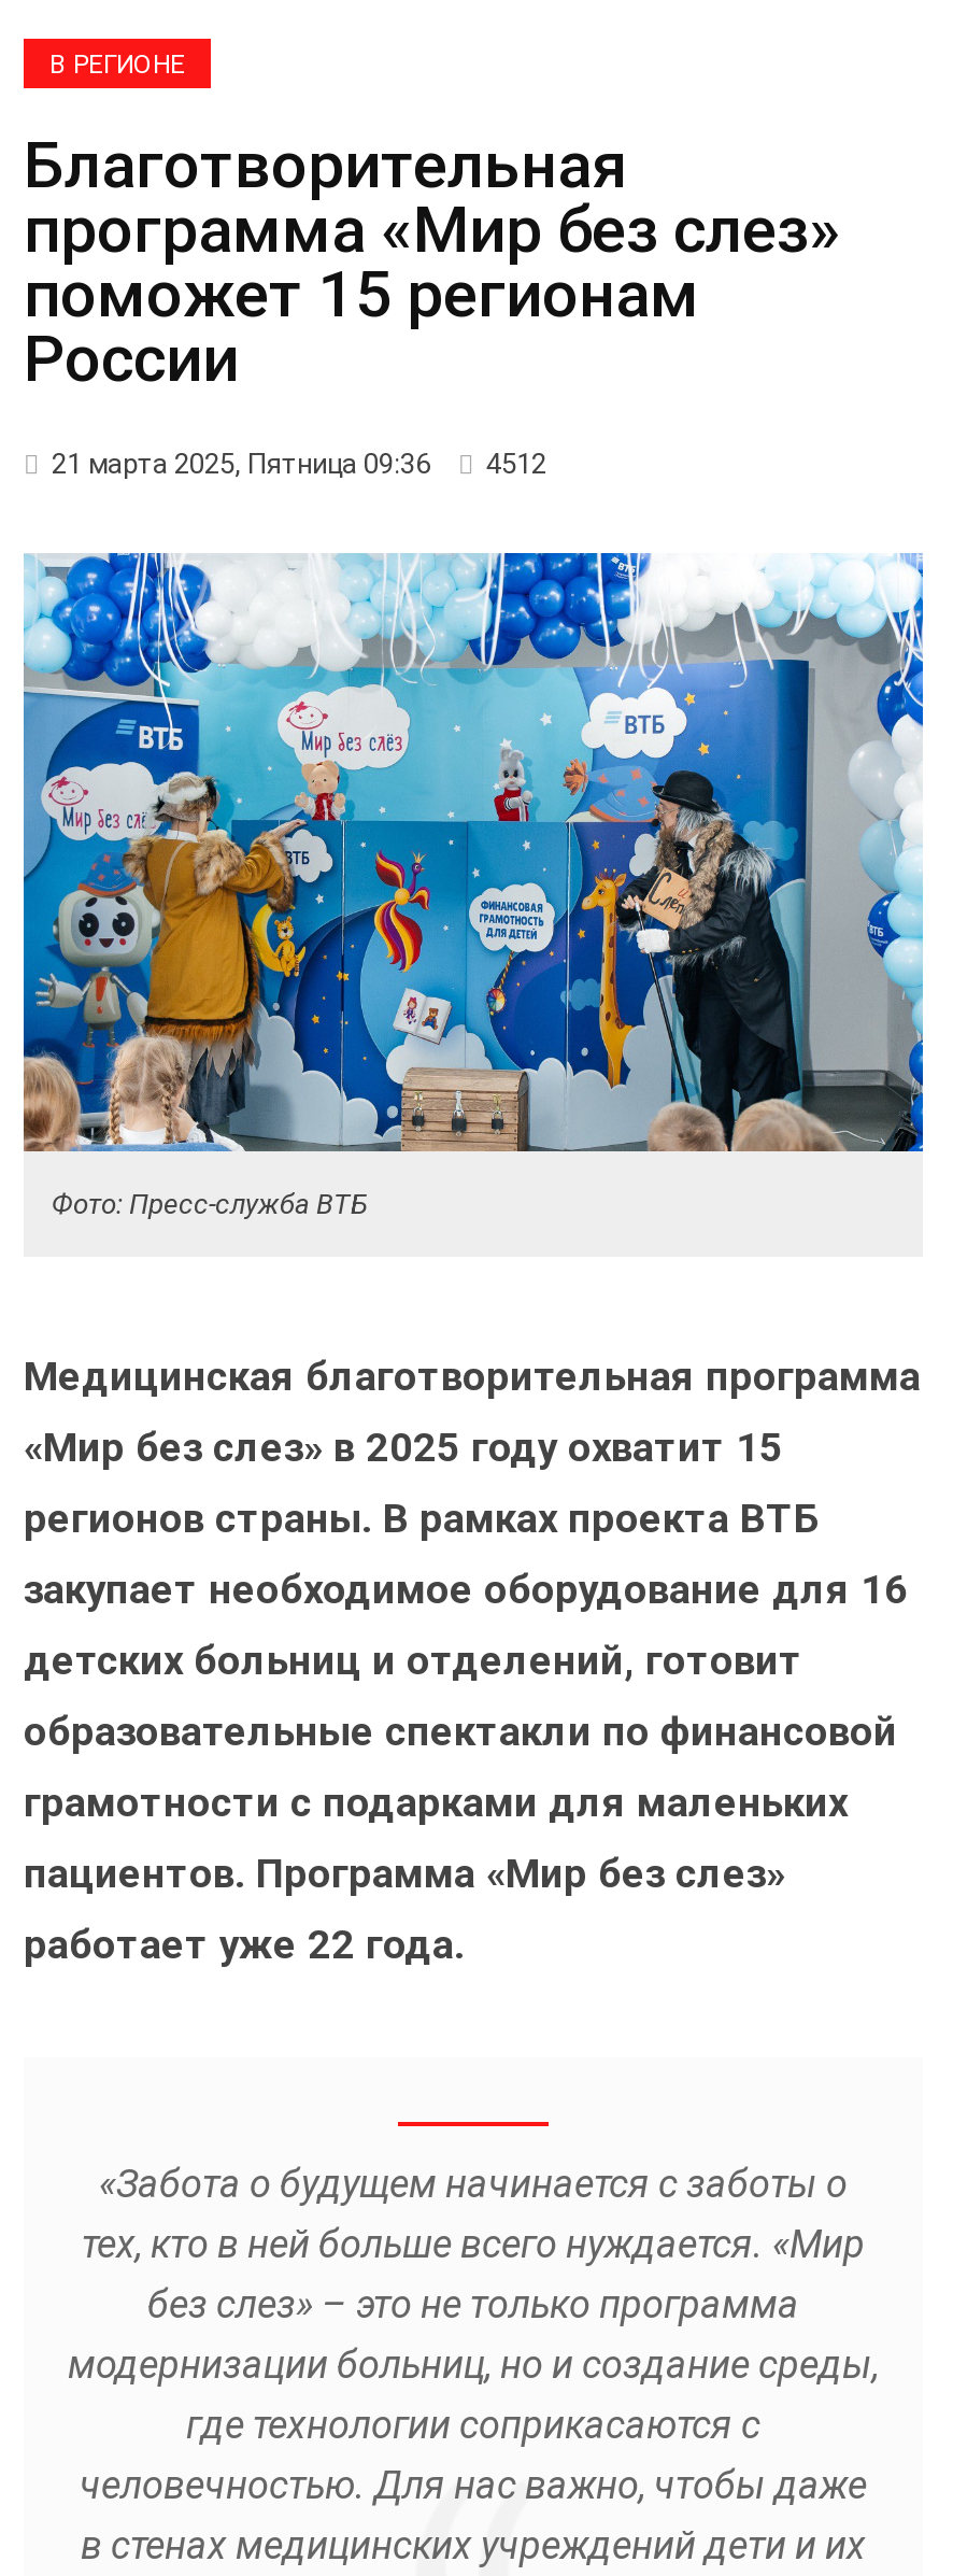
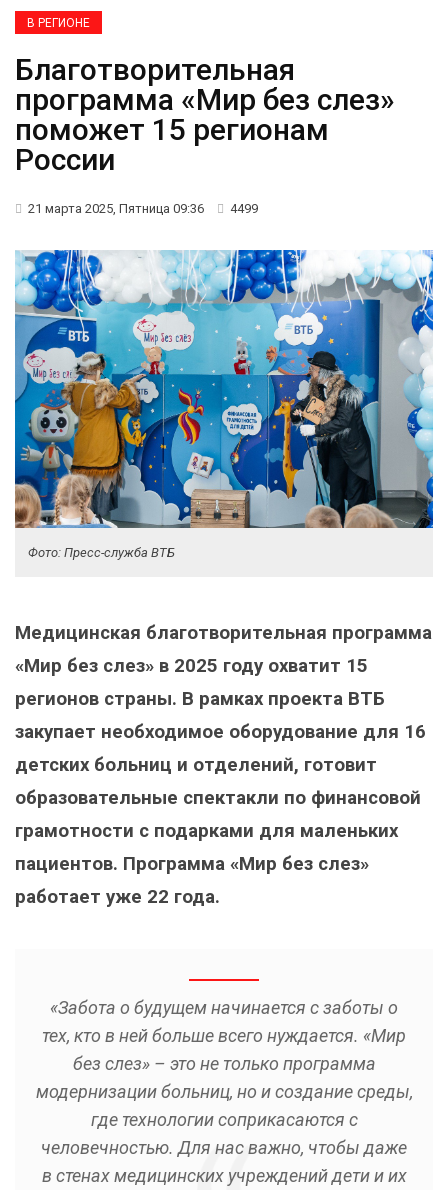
- 21 марта 2025, Пятница 09:36 4512
+ 21 марта 2025, Пятница 09:36 4499
